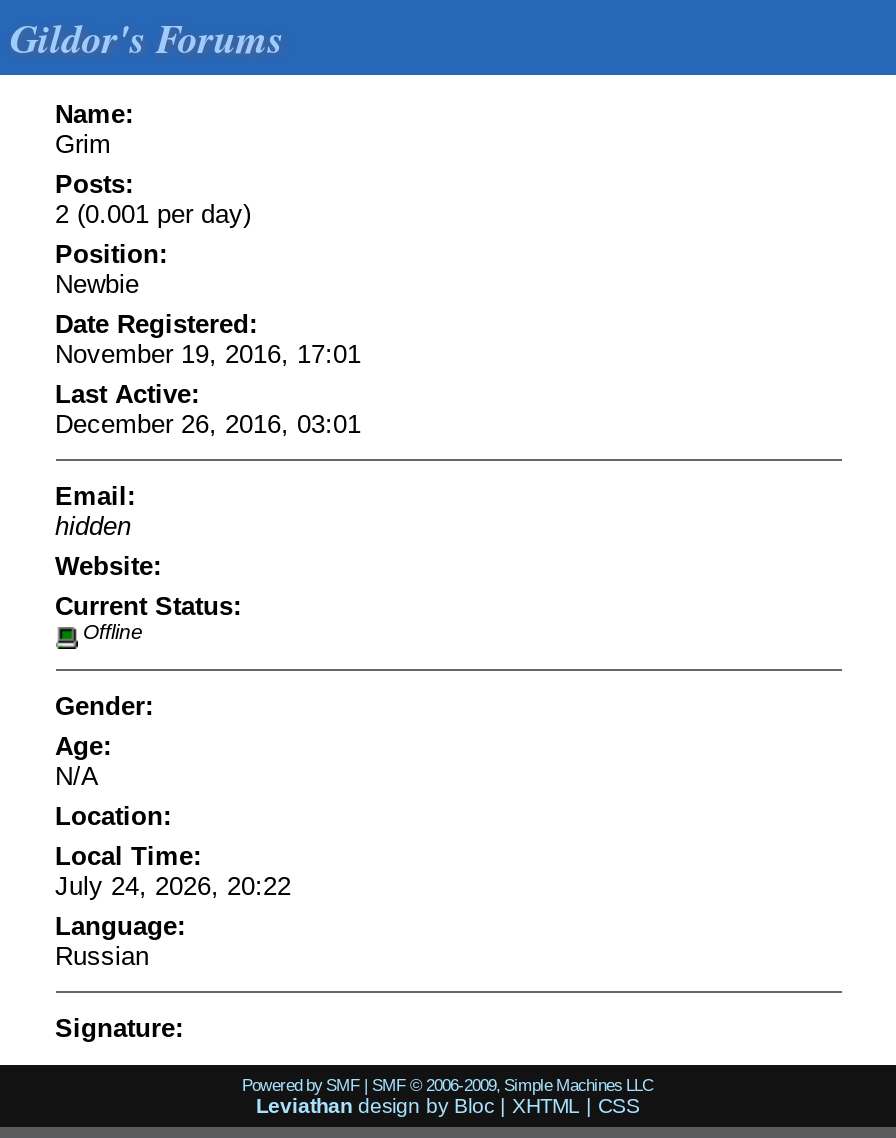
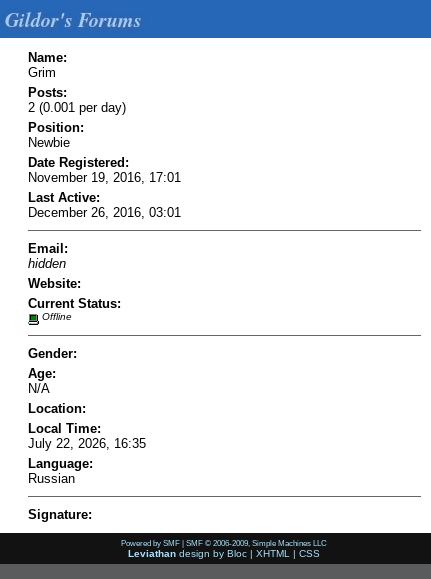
- July 24, 2026, 20:22
+ July 22, 2026, 16:35
